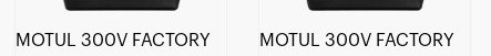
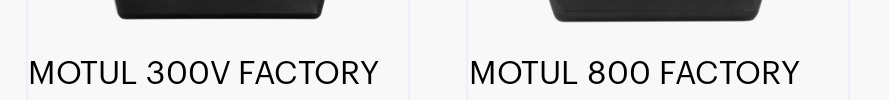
- MOTUL 300V FACTORY
+ MOTUL 800 FACTORY
